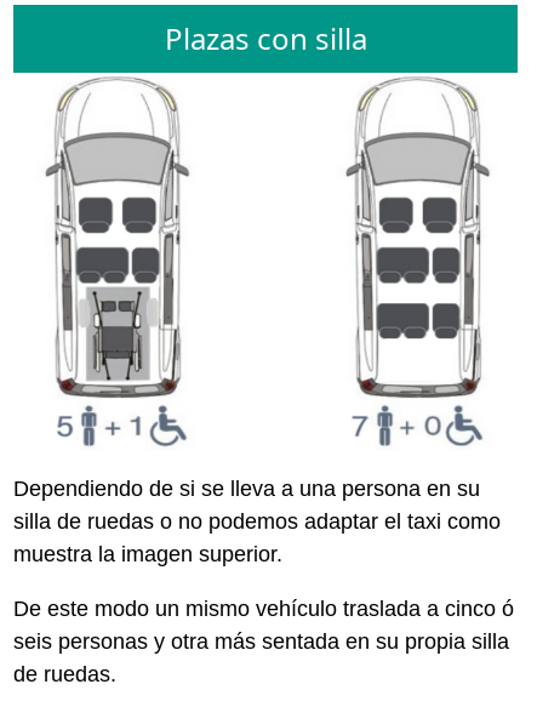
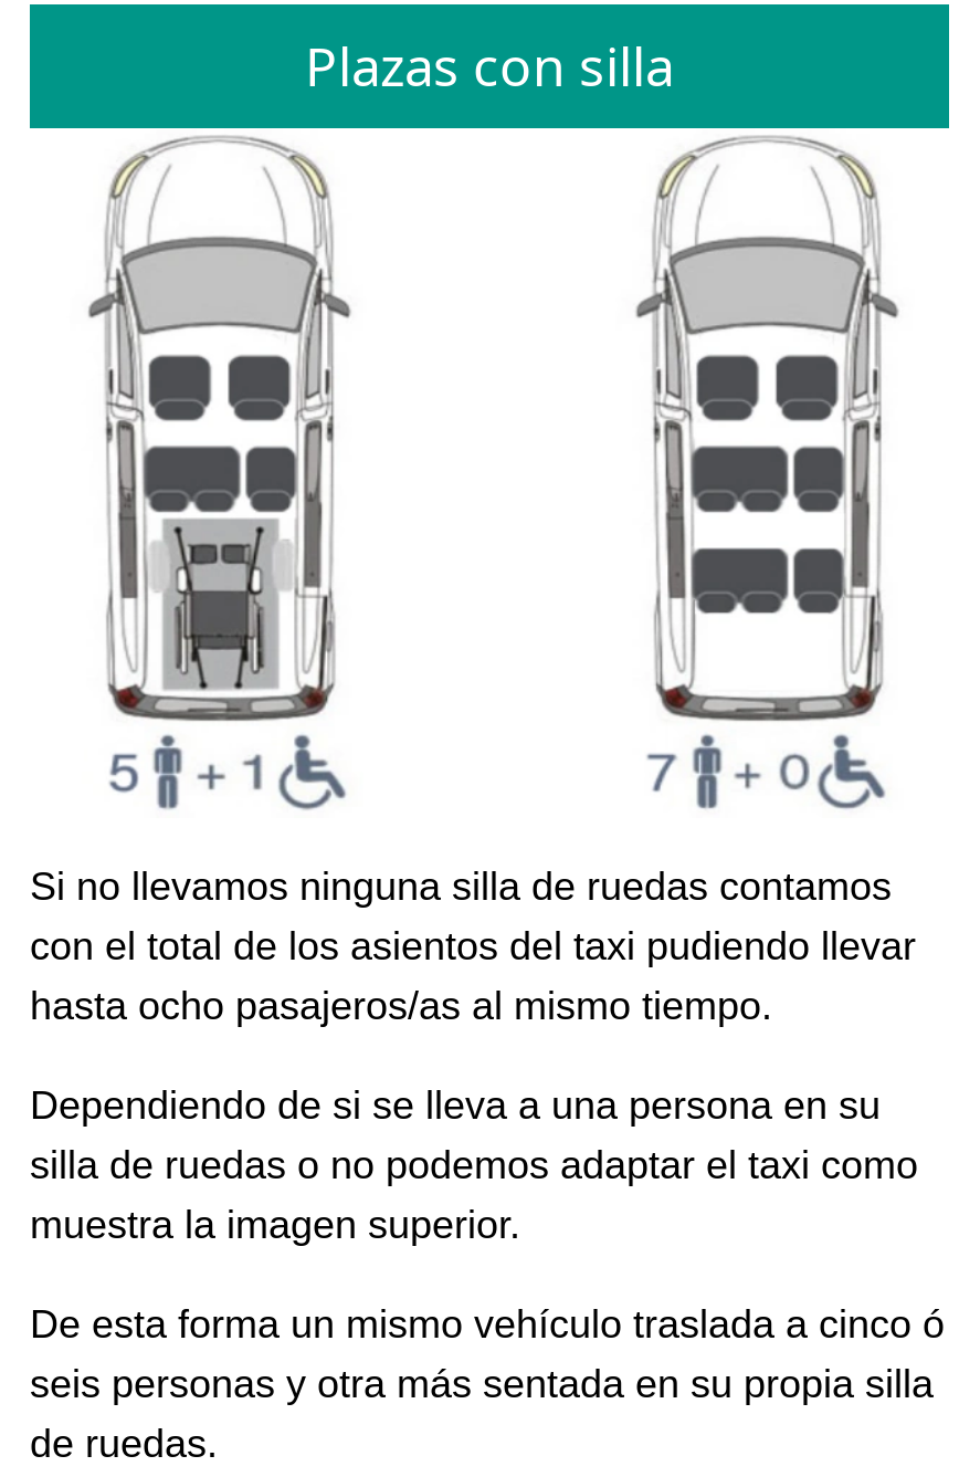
+ Si no llevamos ninguna silla de ruedas contamos
+ con el total de los asientos del taxi pudiendo llevar
+ hasta ocho pasajeros/as al mismo tiempo.

- De este modo un mismo vehículo traslada a cinco ó
+ De esta forma un mismo vehículo traslada a cinco ó
